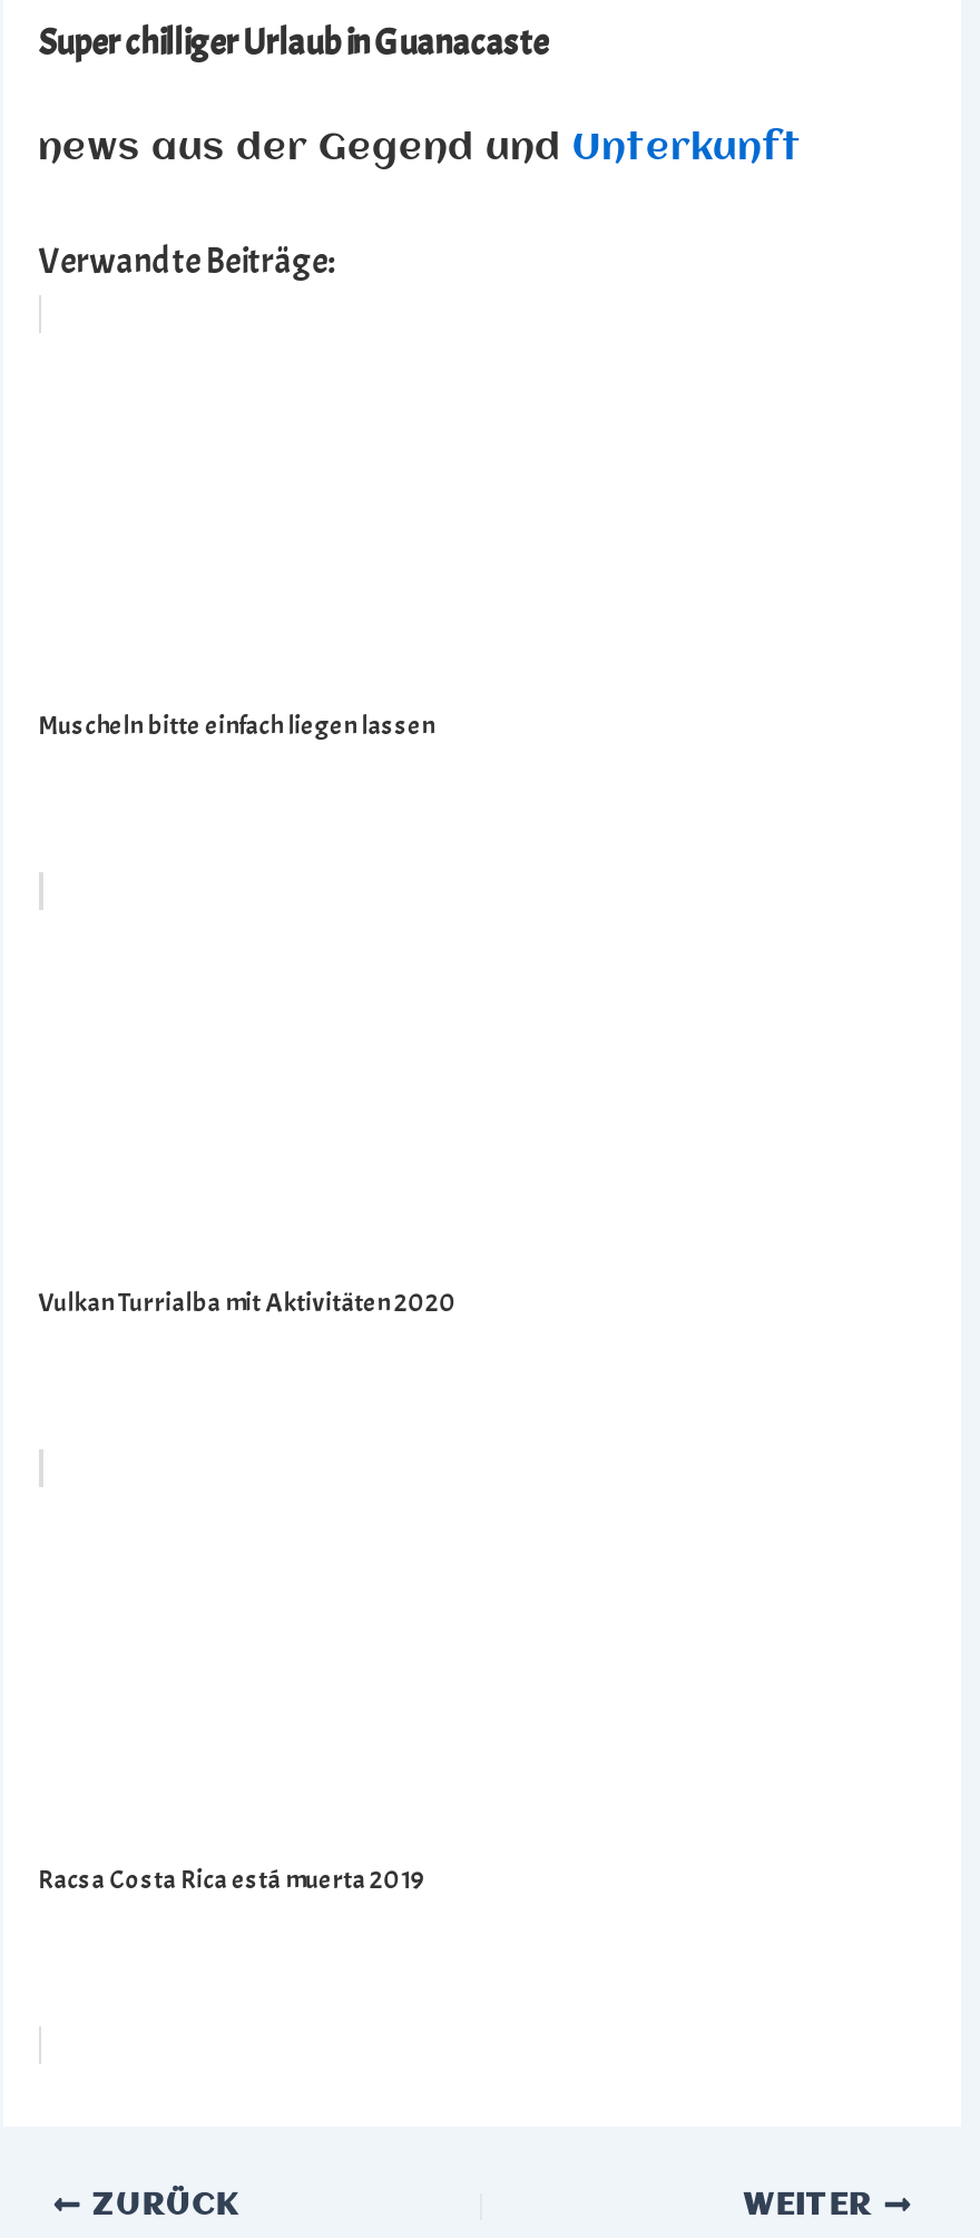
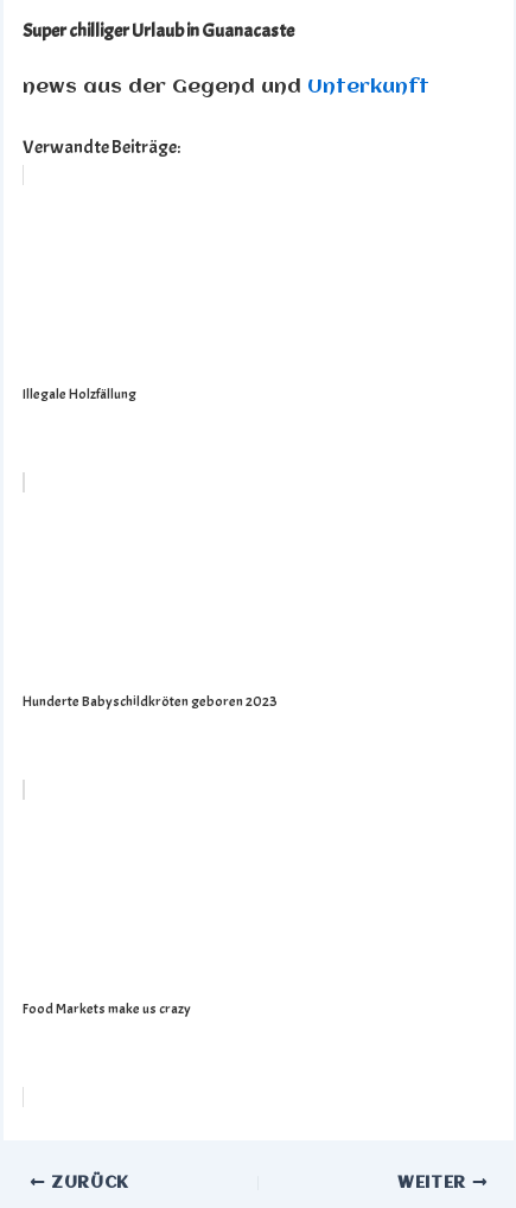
- Muscheln bitte einfach liegen lassen
+ Illegale Holzfällung

- Vulkan Turrialba mit Aktivitäten 2020
+ Hunderte Babyschildkröten geboren 2023

- Racsa Costa Rica está muerta 2019
+ Food Markets make us crazy
